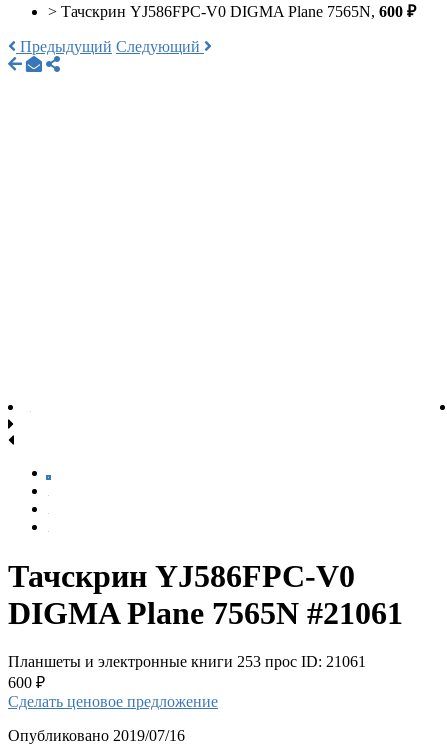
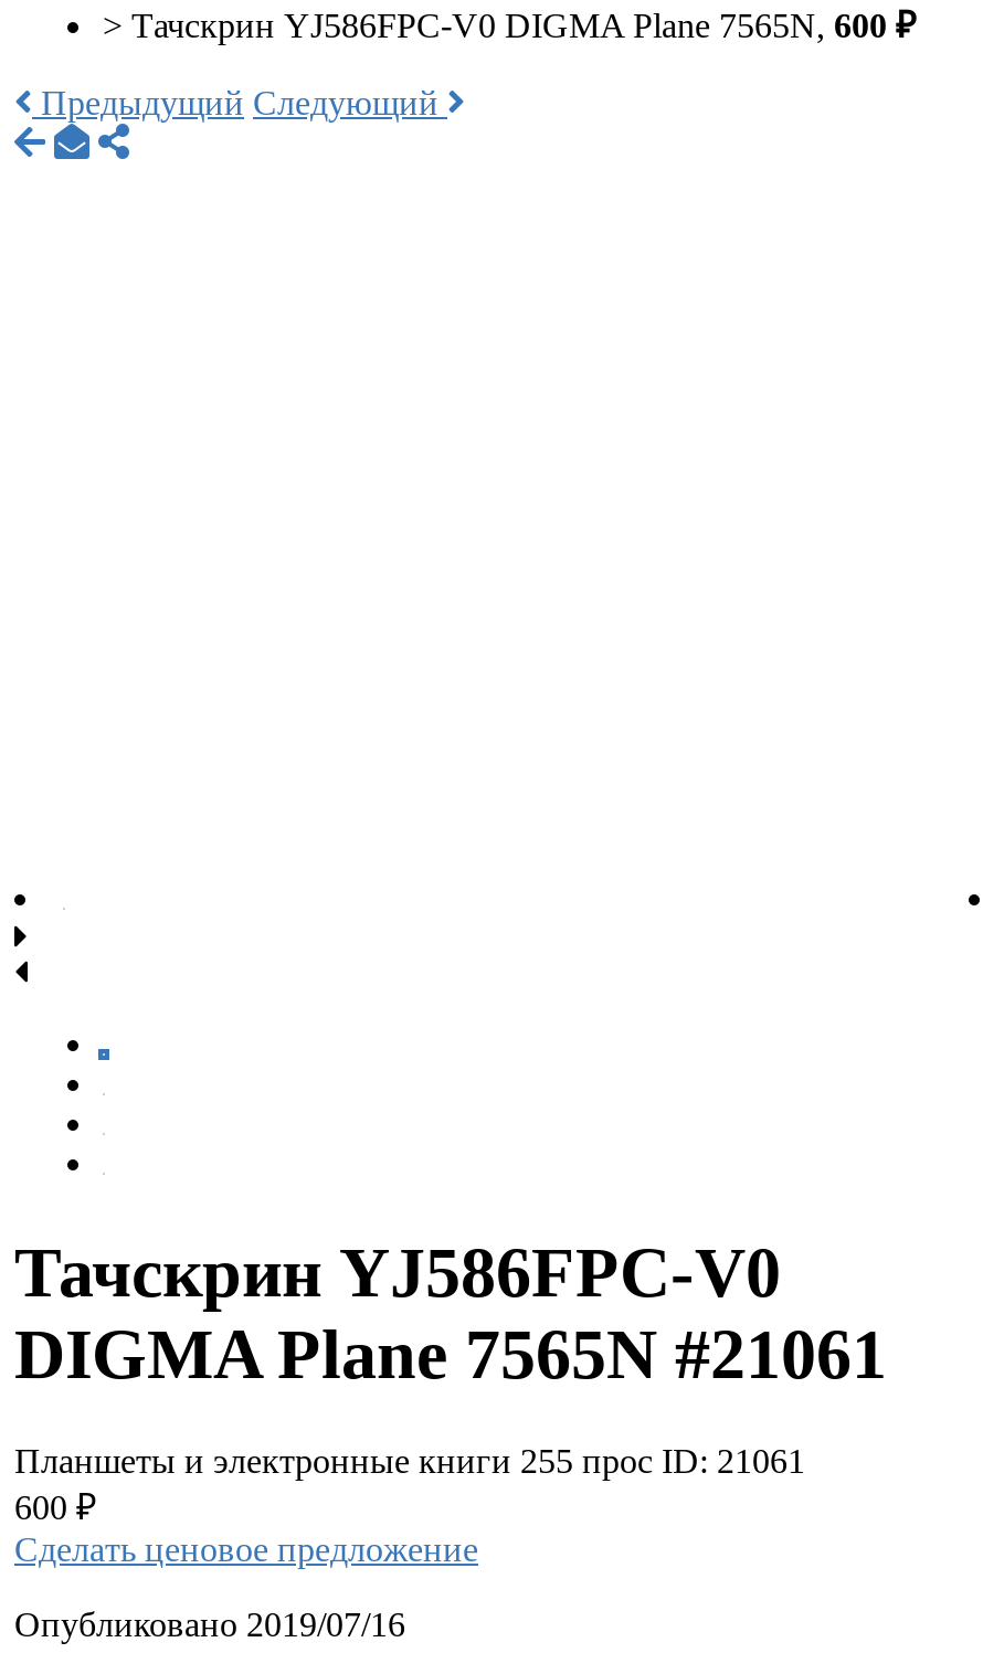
- Планшеты и электронные книги 253 прос ID: 21061
+ Планшеты и электронные книги 255 прос ID: 21061
